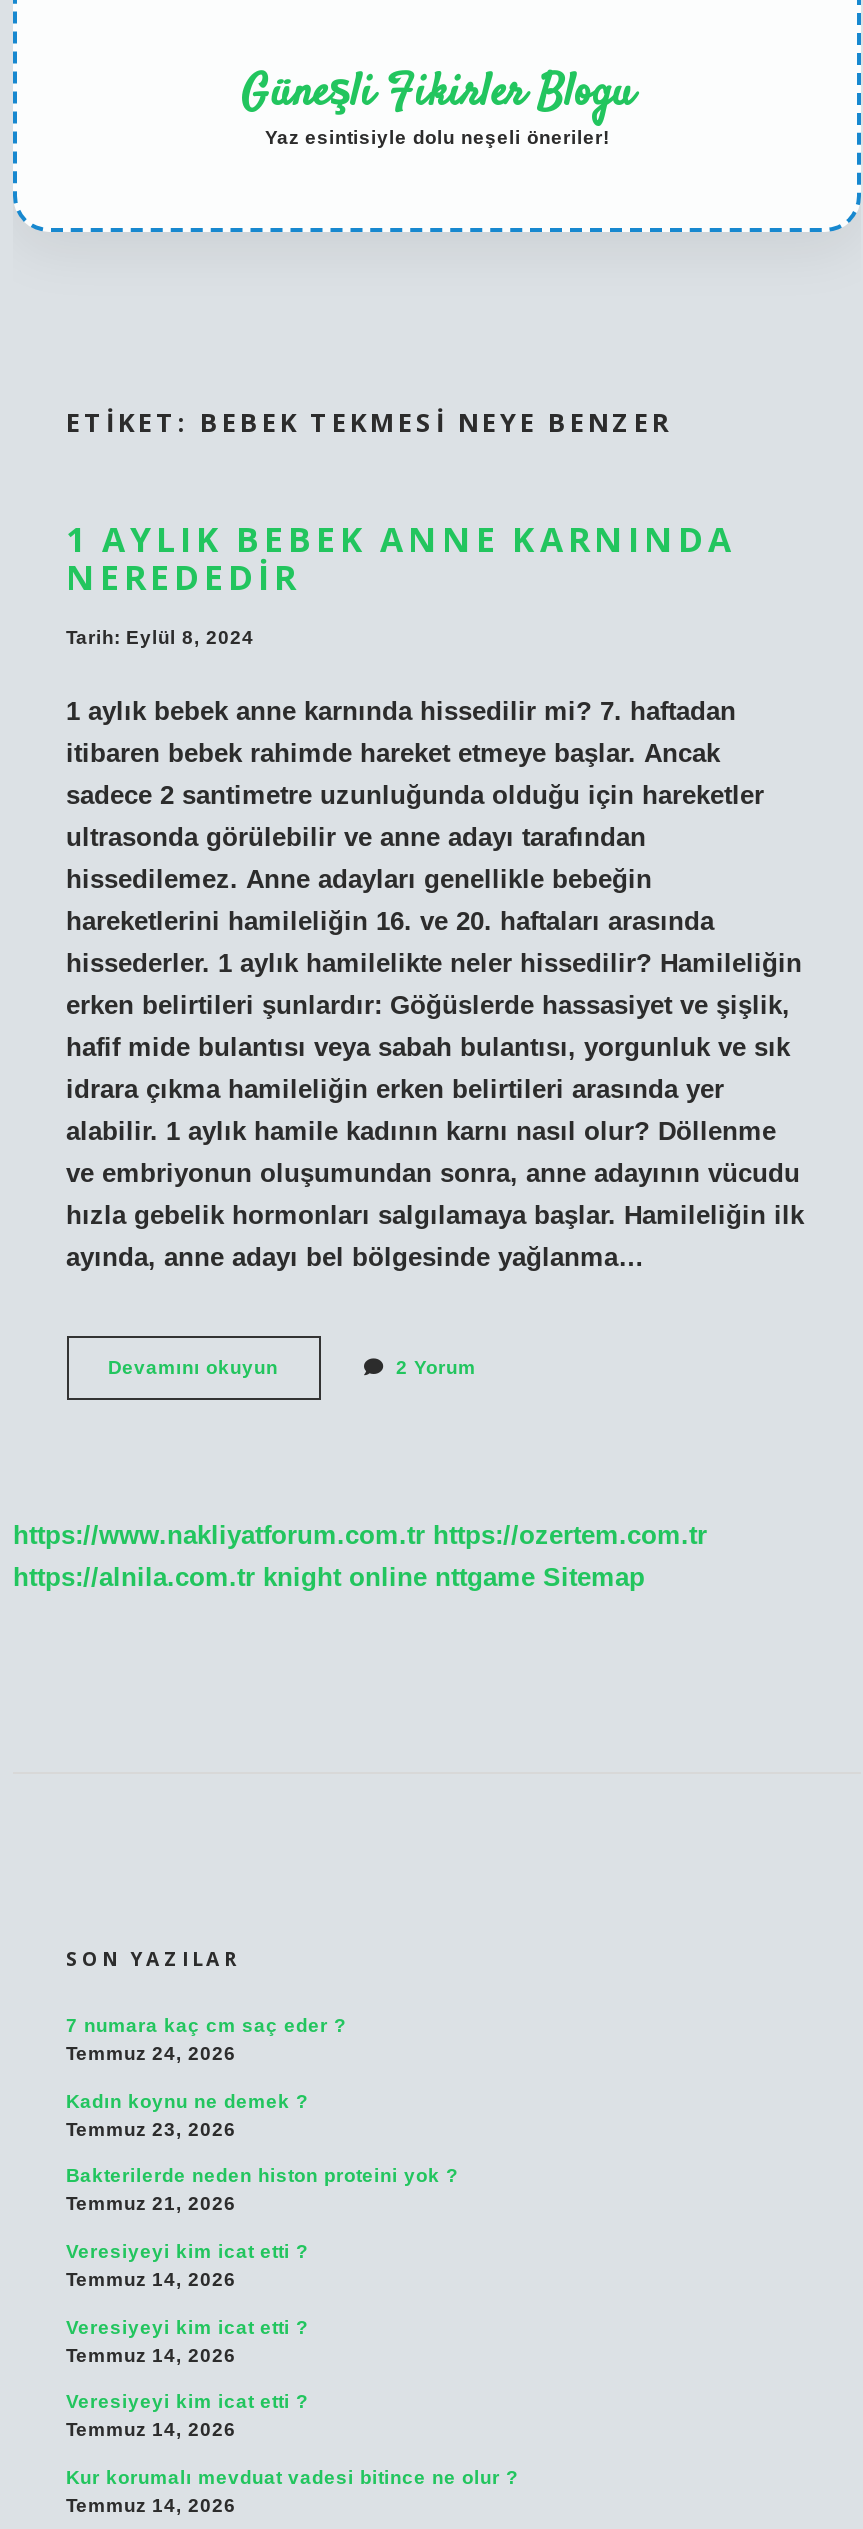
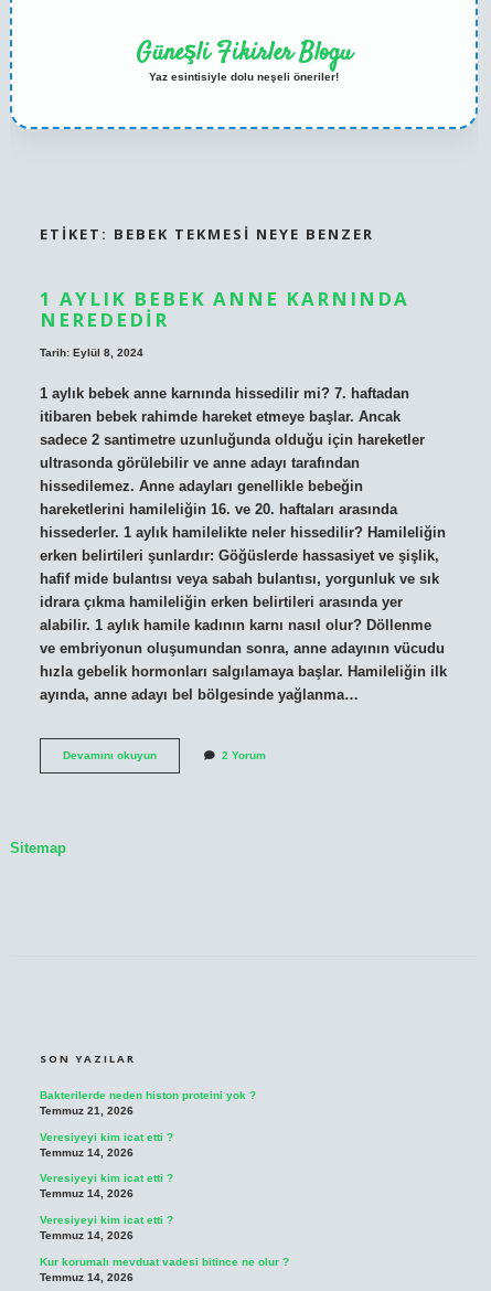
- https://www.nakliyatforum.com.tr https://ozertem.com.tr
- https://alnila.com.tr knight online nttgame Sitemap
+ Sitemap

- 7 numara kaç cm saç eder ?
- Temmuz 24, 2026
- Kadın koynu ne demek ?
- Temmuz 23, 2026
